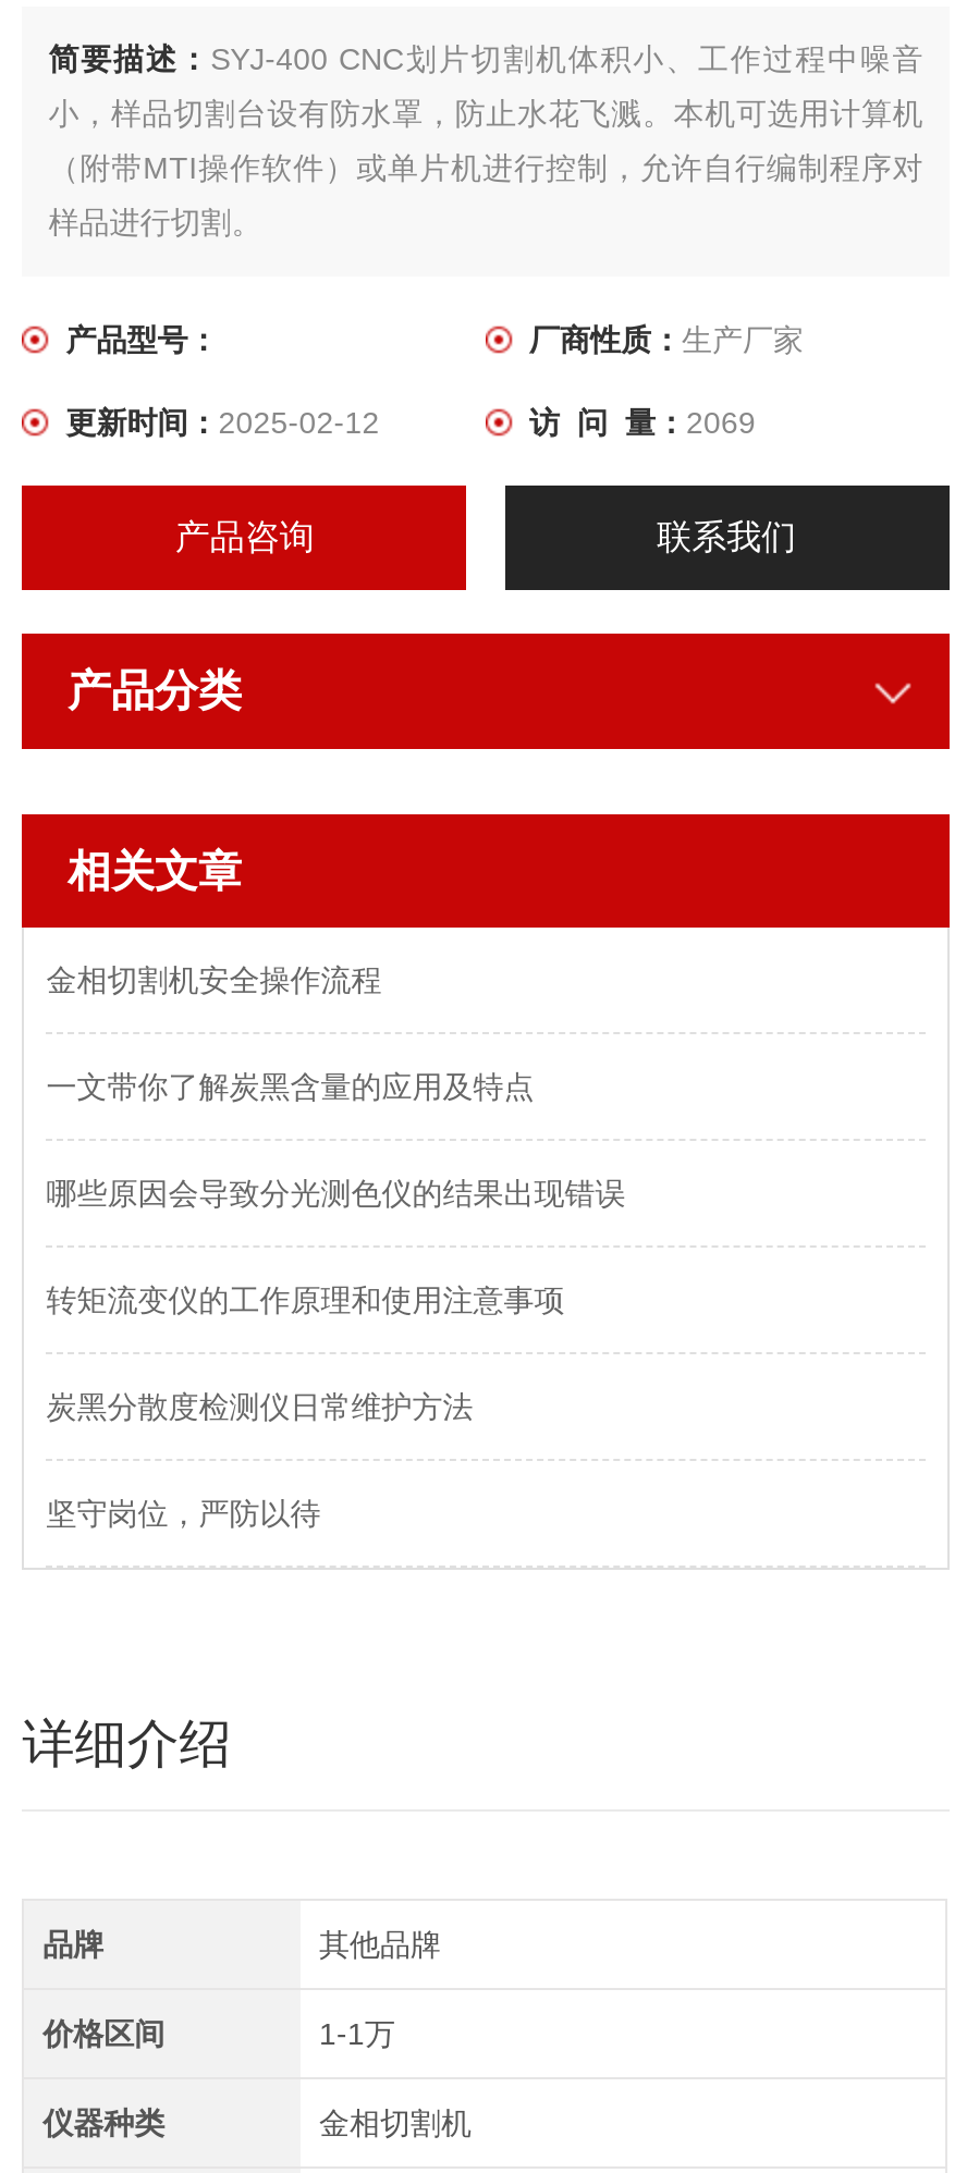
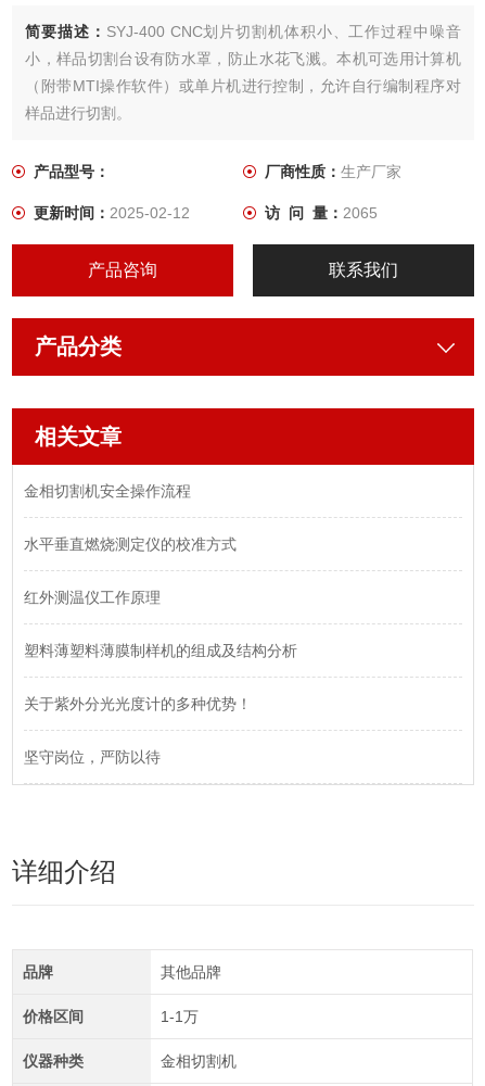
- 访 问 量：2069
+ 访 问 量：2065

- 一文带你了解炭黑含量的应用及特点
+ 水平垂直燃烧测定仪的校准方式

- 哪些原因会导致分光测色仪的结果出现错误
+ 红外测温仪工作原理

- 转矩流变仪的工作原理和使用注意事项
+ 塑料薄塑料薄膜制样机的组成及结构分析

- 炭黑分散度检测仪日常维护方法
+ 关于紫外分光光度计的多种优势！
